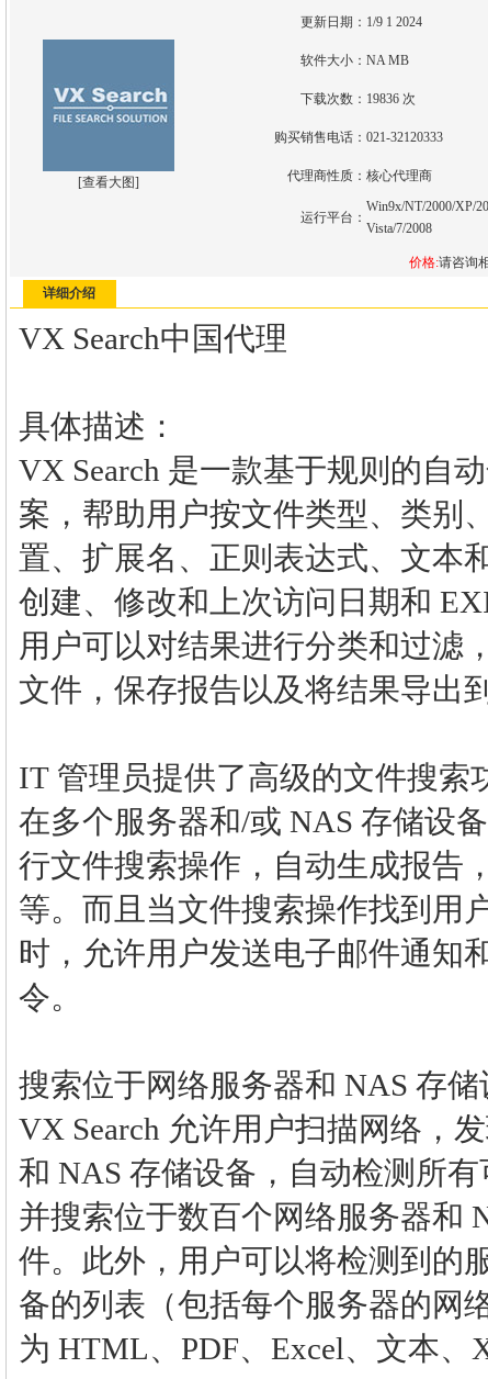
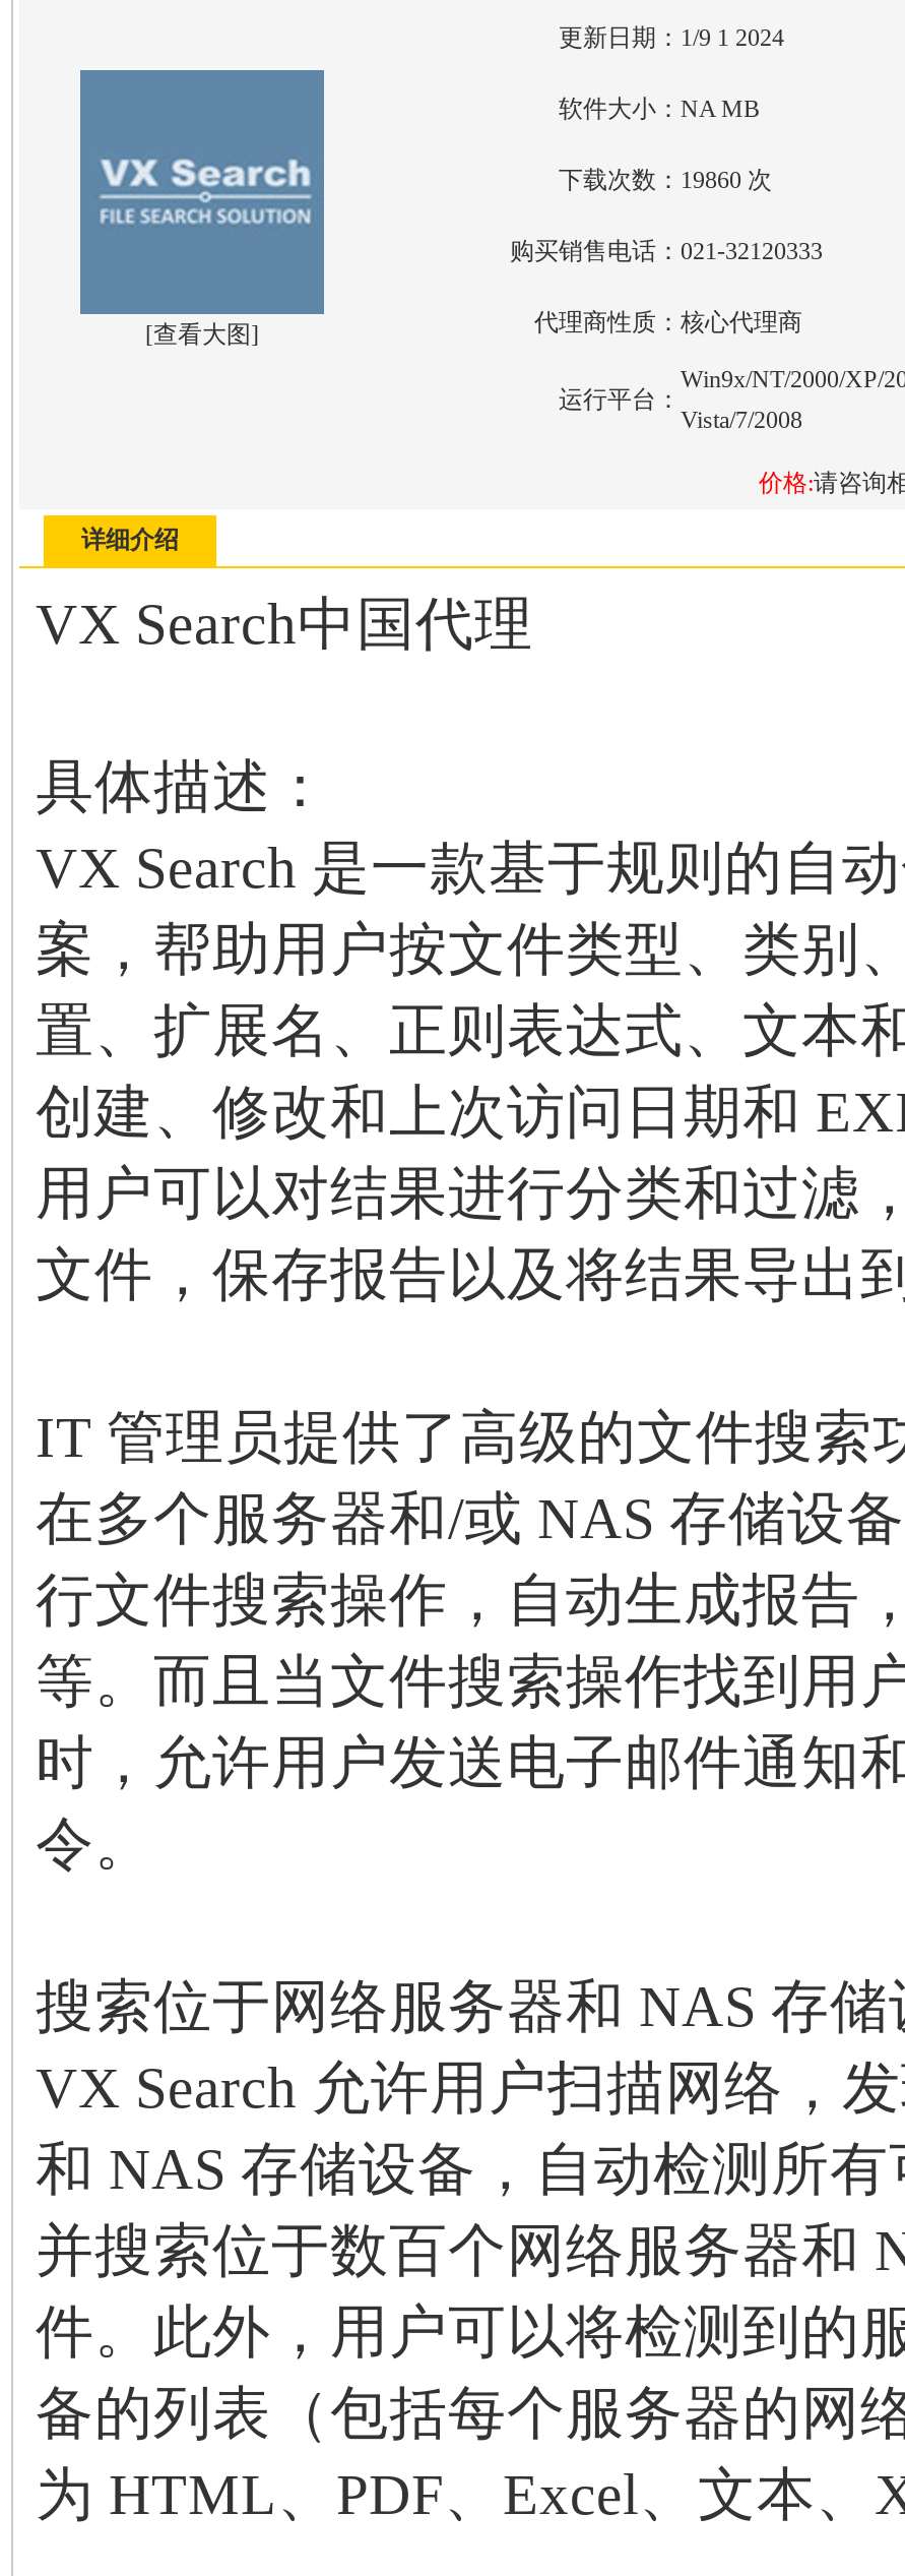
- 下载次数：19836 次
+ 下载次数：19860 次
